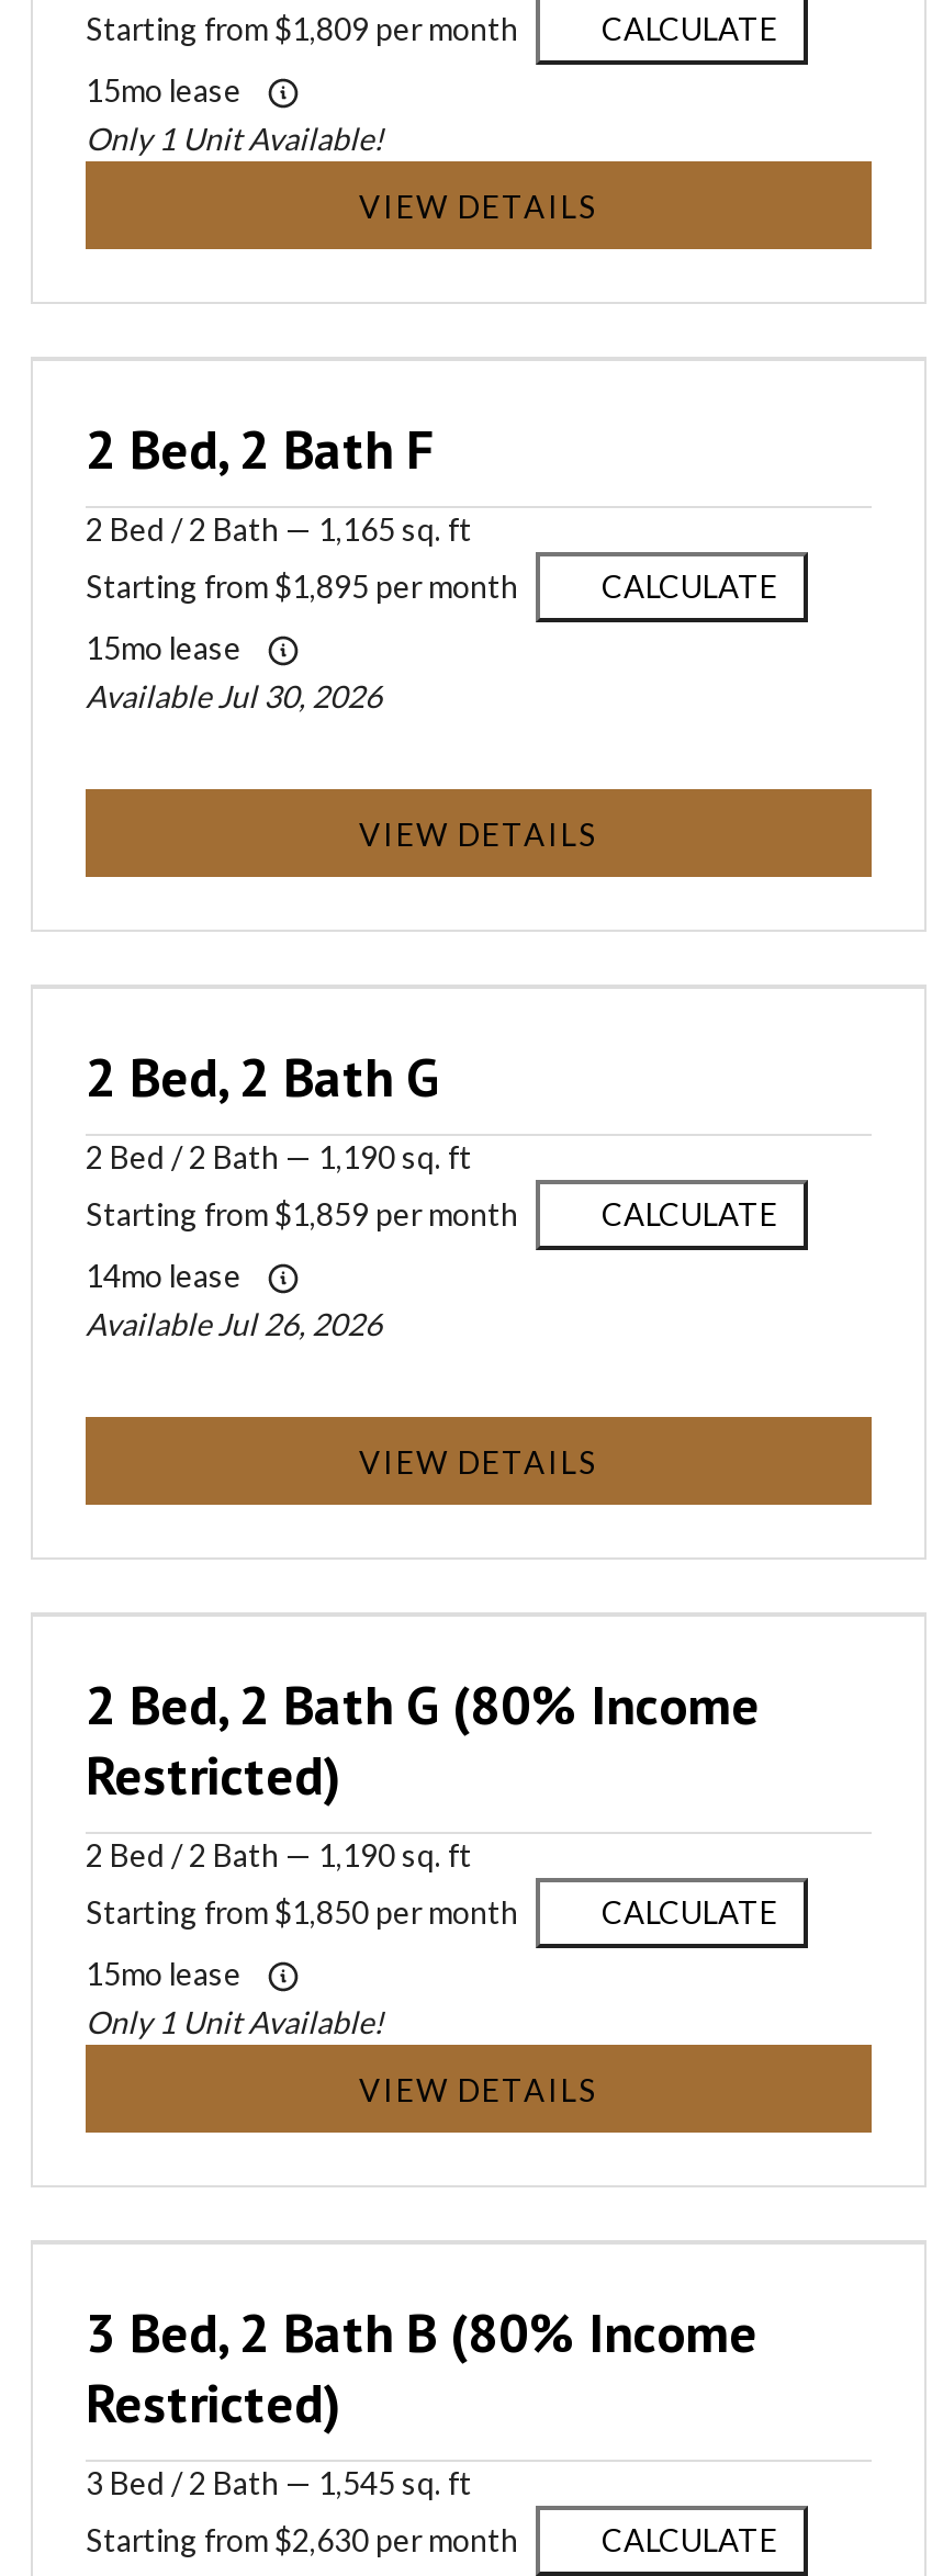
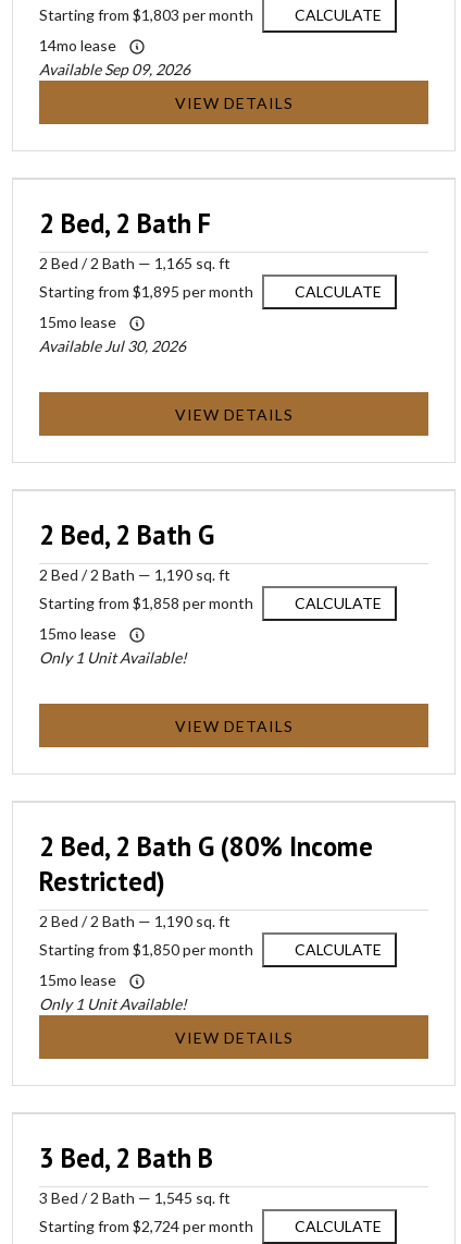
- Starting from $1,809 per month
+ Starting from $1,803 per month

- 15mo lease
- Only 1 Unit Available!
+ 14mo lease
+ Available Sep 09, 2026

- Starting from $1,859 per month
+ Starting from $1,858 per month

- 14mo lease
- Available Jul 26, 2026
+ 15mo lease
+ Only 1 Unit Available!

- 3 Bed, 2 Bath B (80% Income
- Restricted)
+ 3 Bed, 2 Bath B

- Starting from $2,630 per month
+ Starting from $2,724 per month
